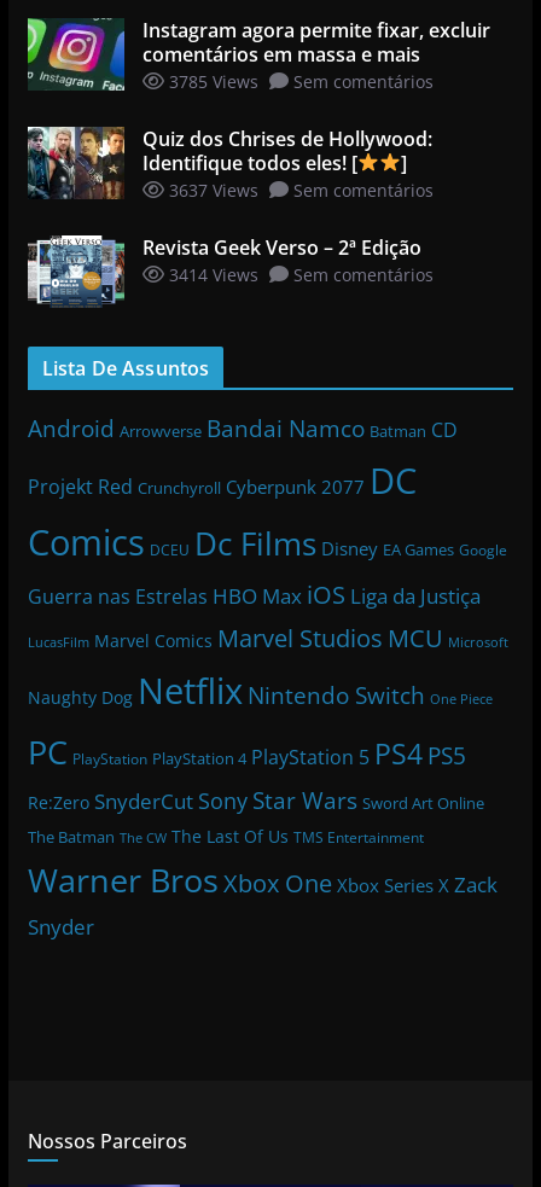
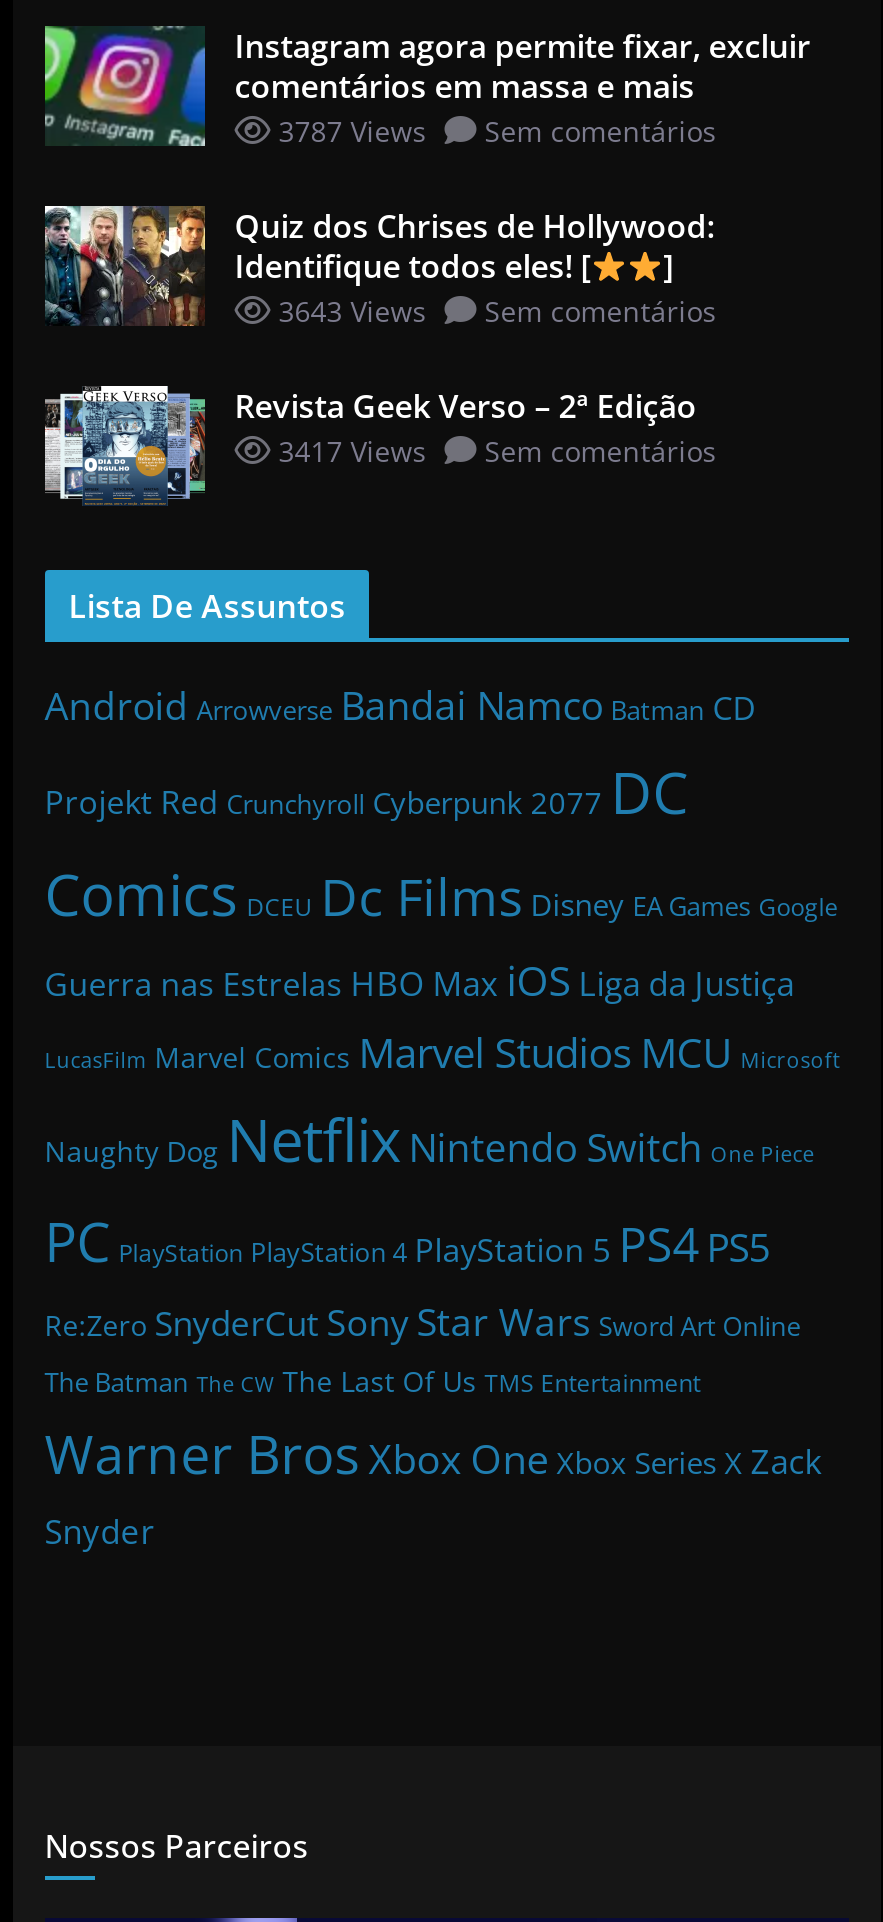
- 3785 Views Sem comentários
+ 3787 Views Sem comentários

- 3637 Views Sem comentários
+ 3643 Views Sem comentários

- 3414 Views Sem comentários
+ 3417 Views Sem comentários
